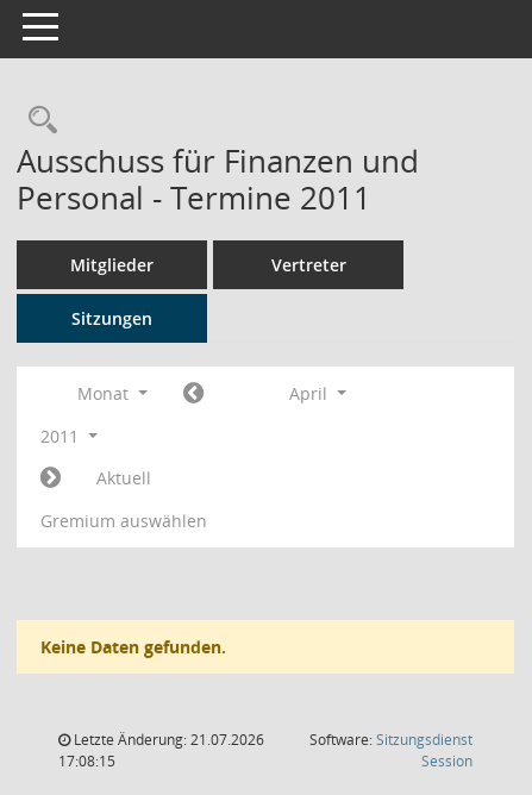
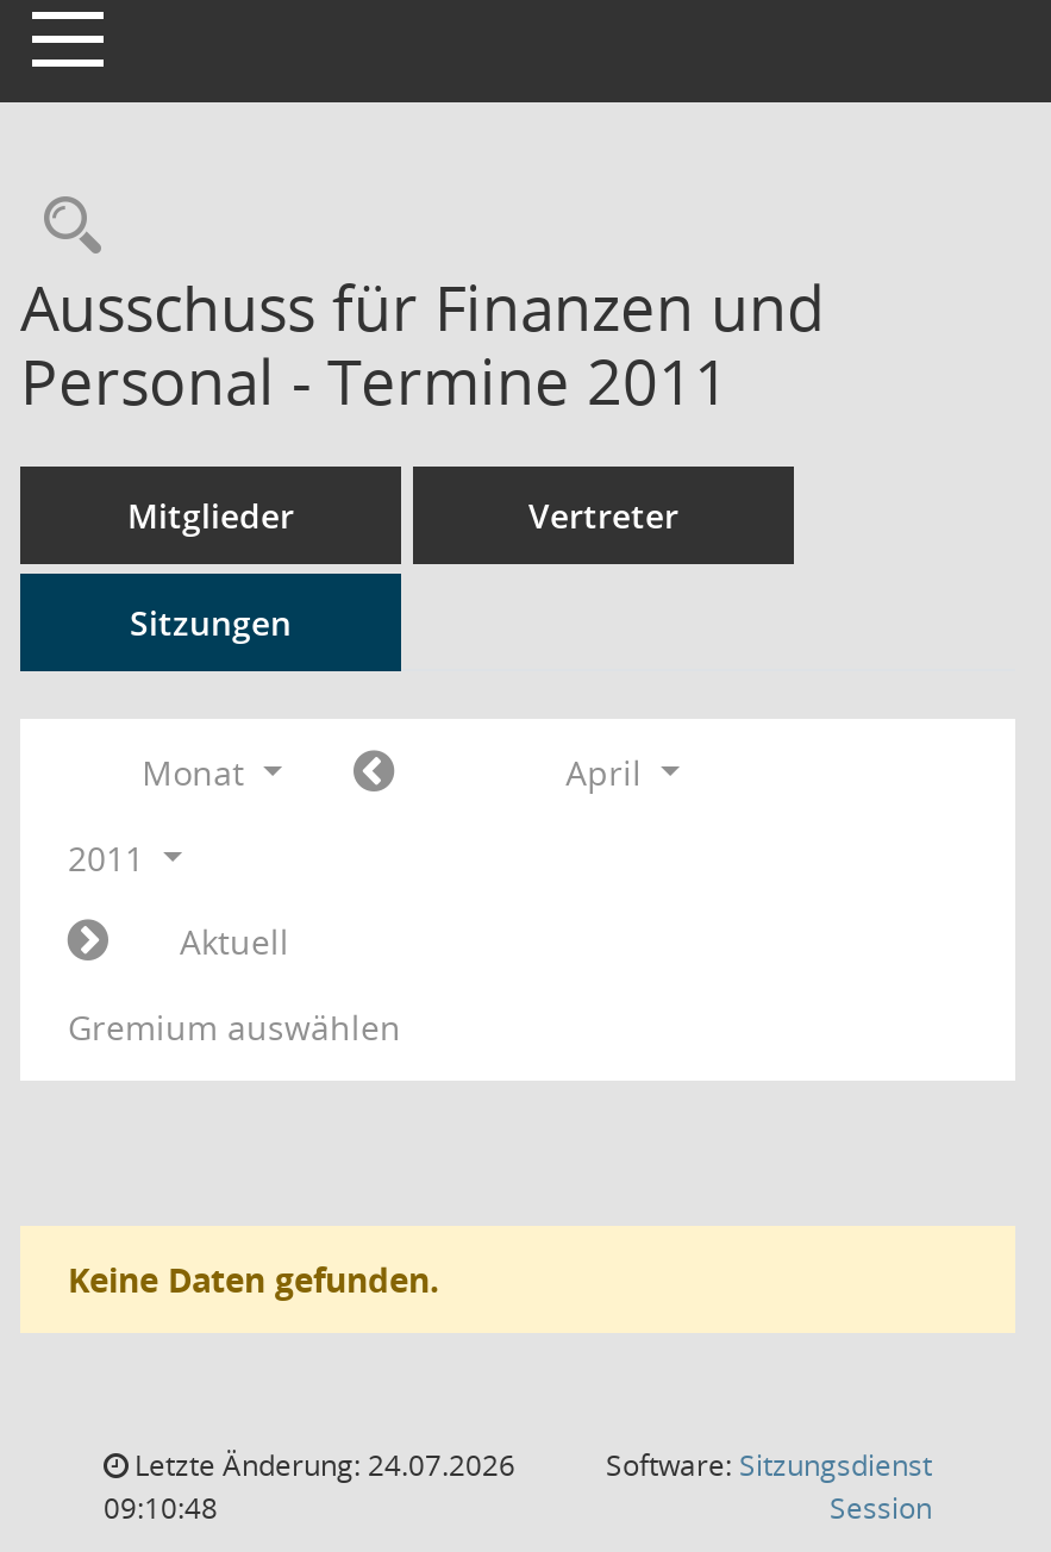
- Letzte Änderung: 21.07.2026
+ Letzte Änderung: 24.07.2026

- 17:08:15
+ 09:10:48
